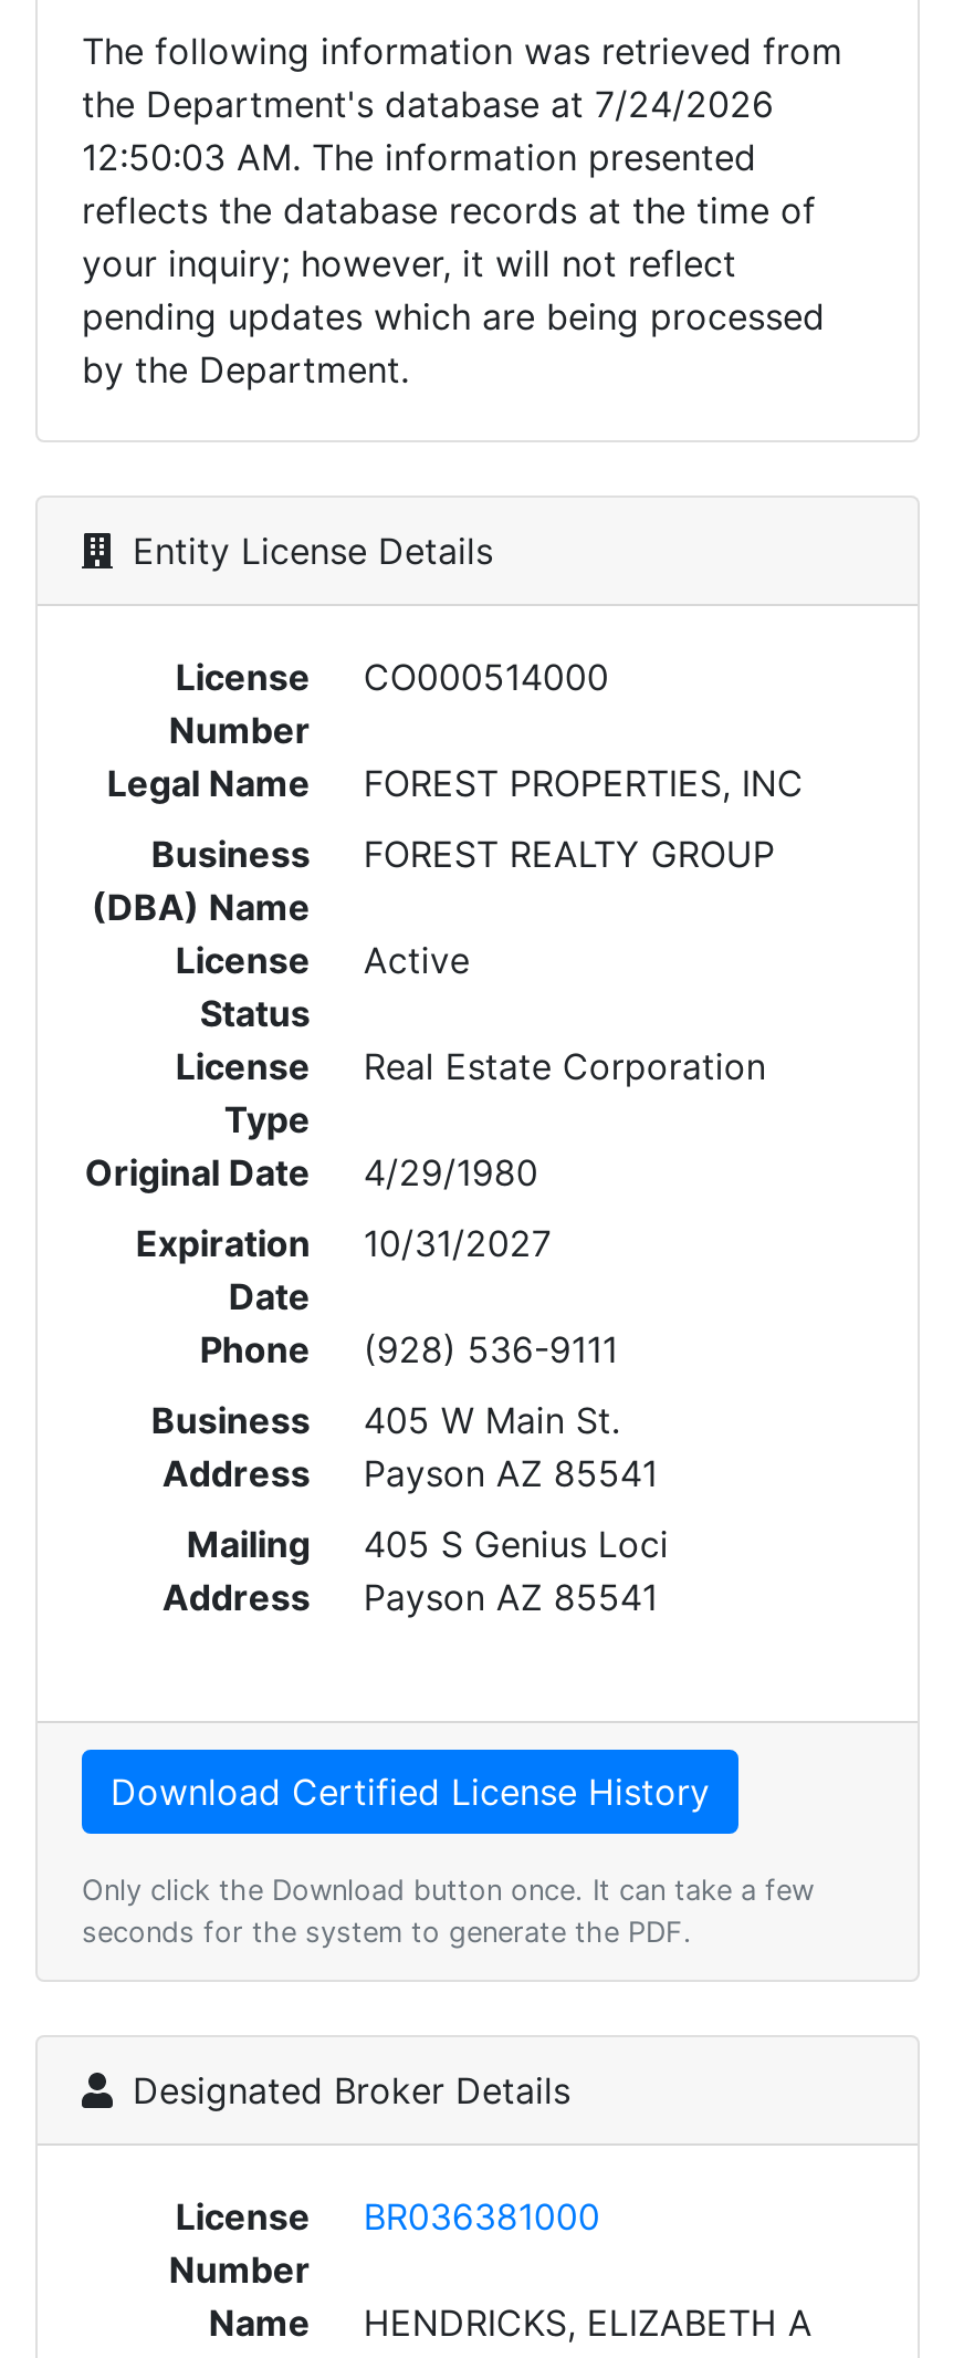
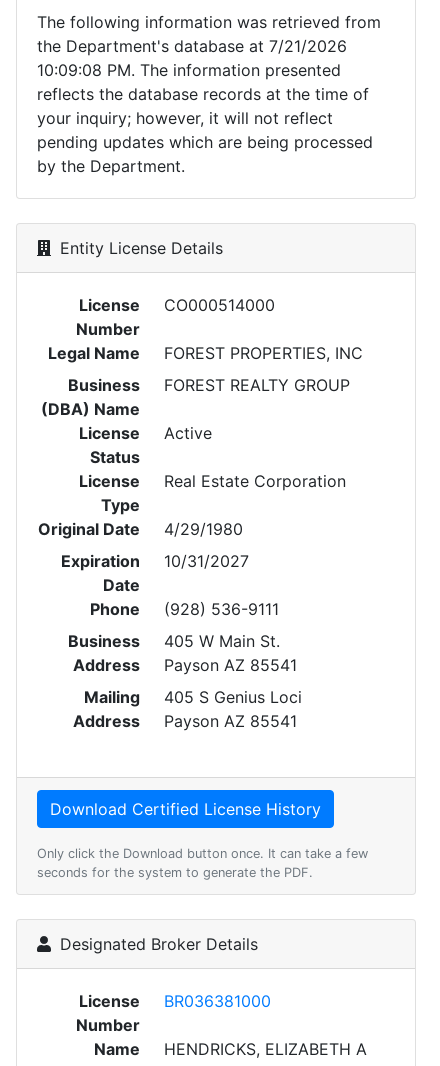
- the Department's database at 7/24/2026
+ the Department's database at 7/21/2026

- 12:50:03 AM. The information presented
+ 10:09:08 PM. The information presented
